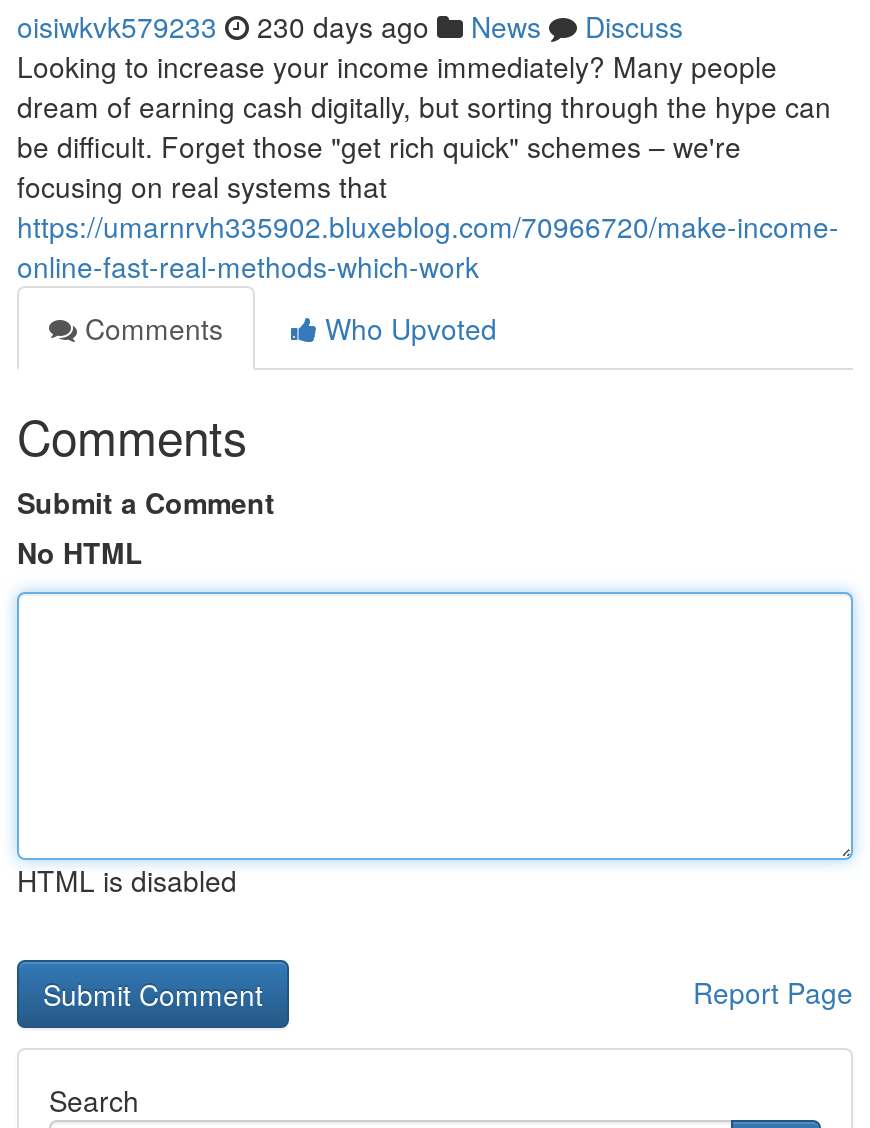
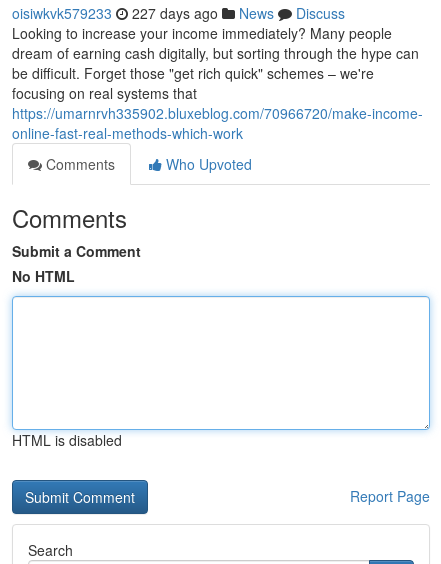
- oisiwkvk579233 230 days ago News Discuss
+ oisiwkvk579233 227 days ago News Discuss
